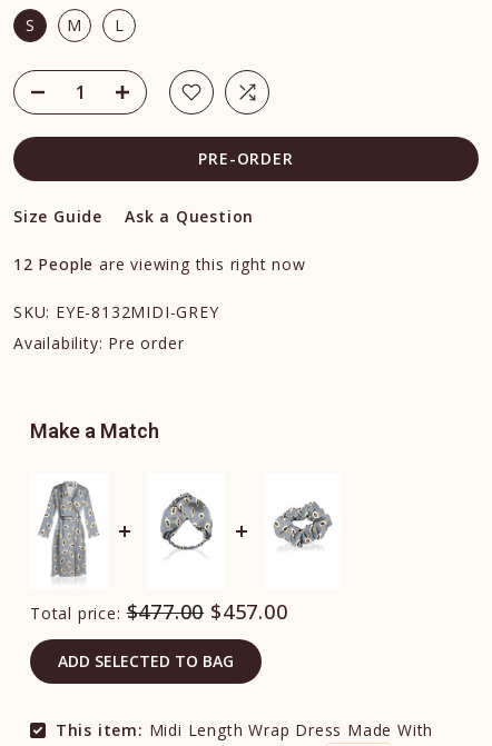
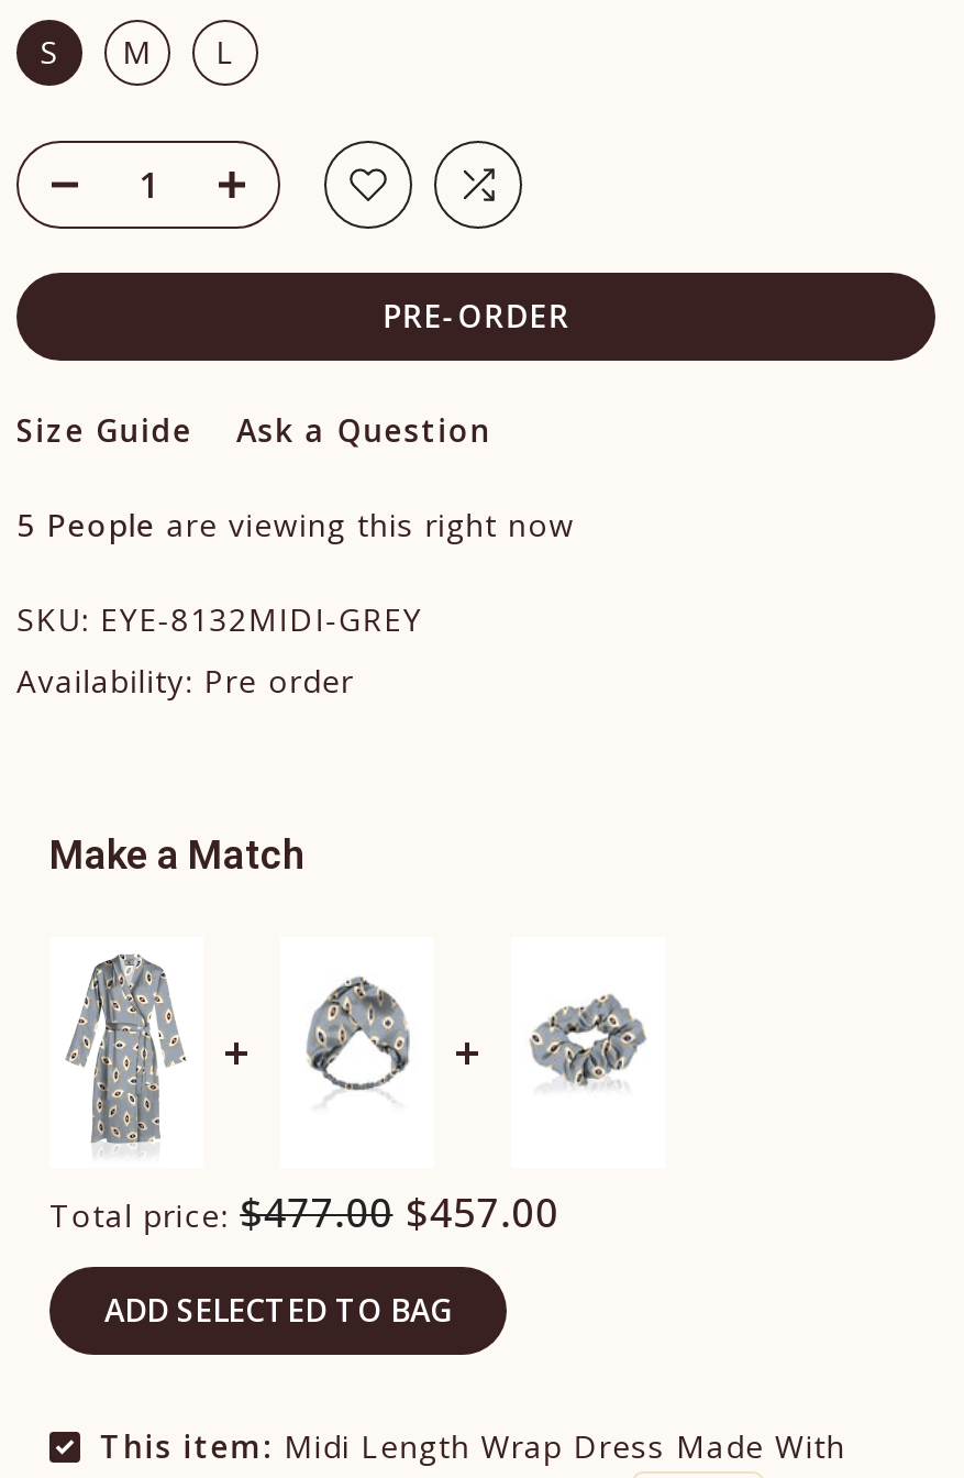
- 12 People are viewing this right now
+ 5 People are viewing this right now
